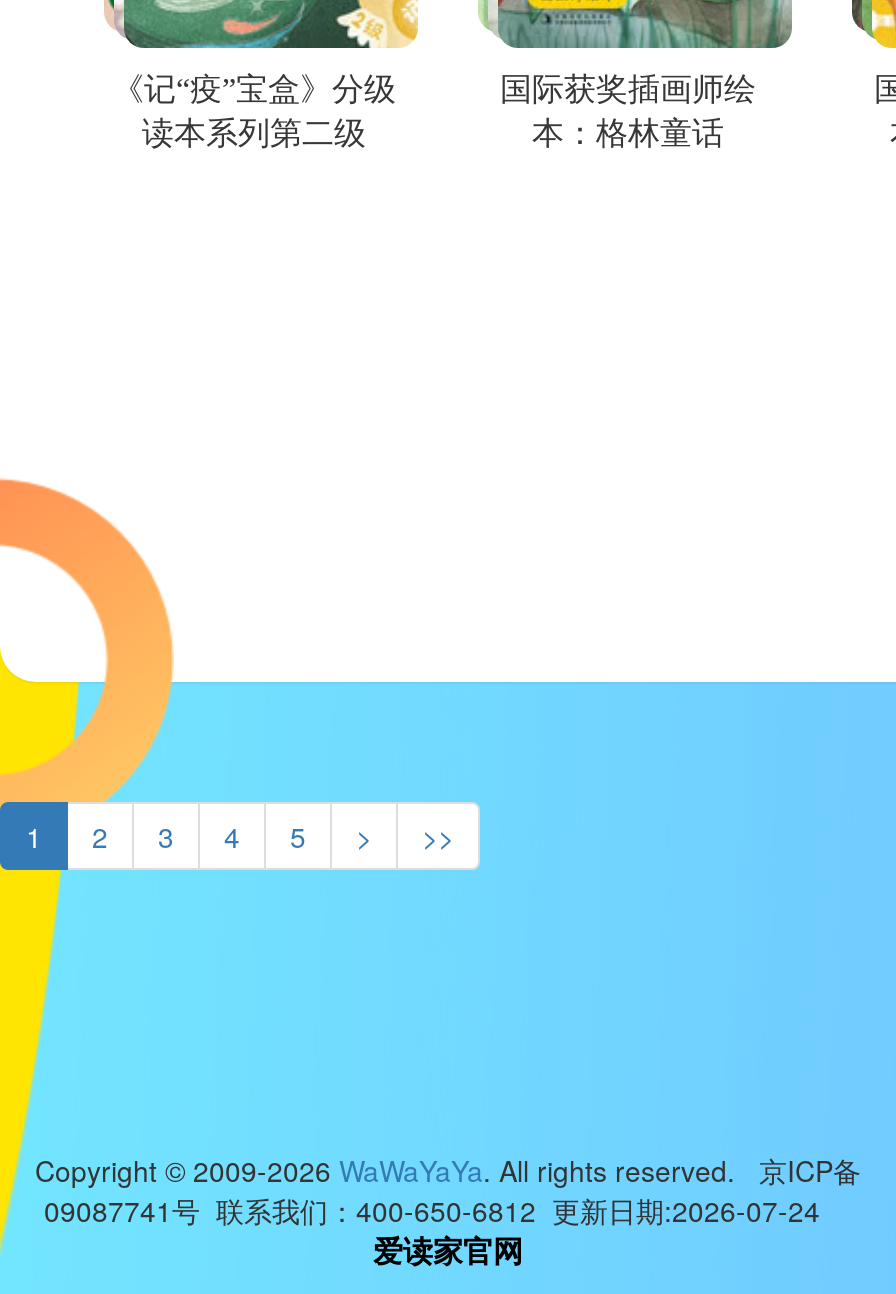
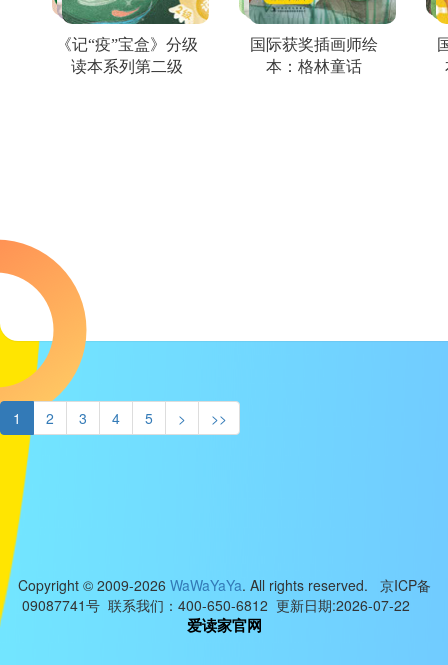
- 09087741号 联系我们：400-650-6812 更新日期:2026-07-24
+ 09087741号 联系我们：400-650-6812 更新日期:2026-07-22
